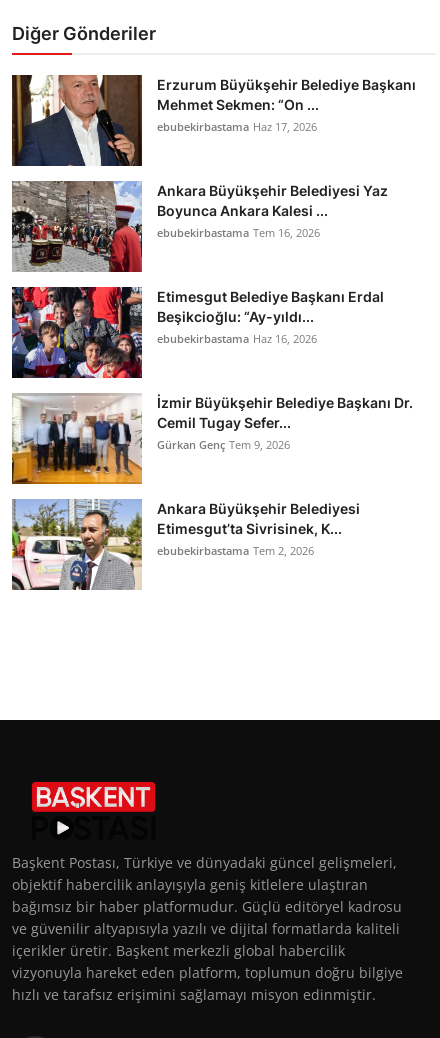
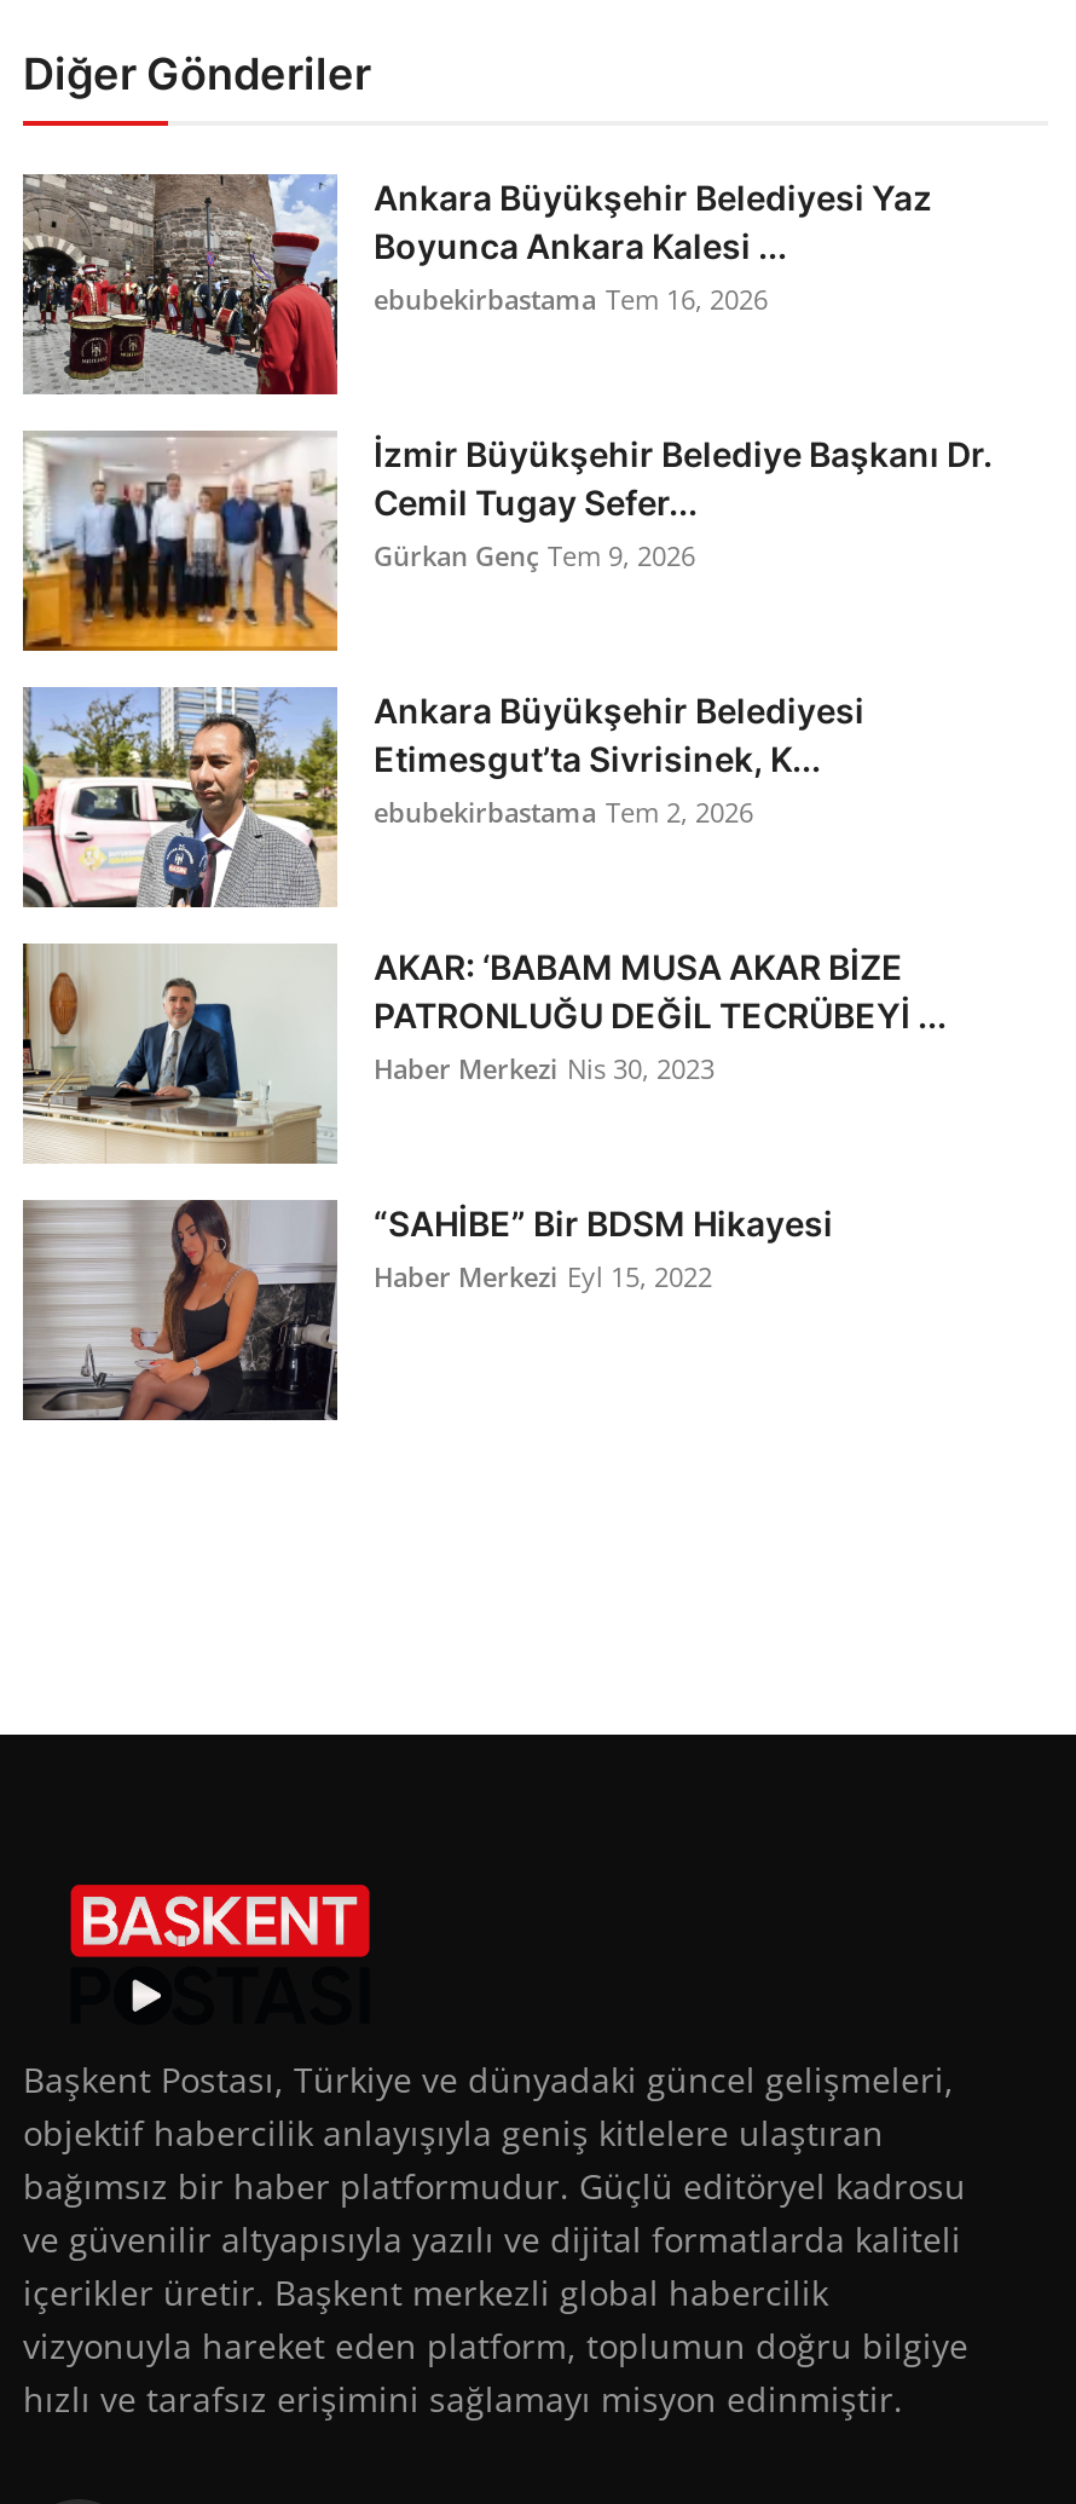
- [image]
- Erzurum Büyükşehir Belediye Başkanı
- Mehmet Sekmen: “On ...
- ebubekirbastama Haz 17, 2026

moved up: [image] | Ankara Büyükşehir Belediyesi Yaz | Boyunca Ankara Kalesi ... | ebubekirbastama Tem 16, 2026

- [image]
- Etimesgut Belediye Başkanı Erdal
- Beşikcioğlu: “Ay-yıldı...
- ebubekirbastama Haz 16, 2026

moved up: [image] | İzmir Büyükşehir Belediye Başkanı Dr. | Cemil Tugay Sefer... | Gürkan Genç Tem 9, 2026 | Ankara Büyükşehir Belediyesi | Etimesgut’ta Sivrisinek, K... | ebubekirbastama Tem 2, 2026

+ [image]
+ AKAR: ‘BABAM MUSA AKAR BİZE
+ PATRONLUĞU DEĞİL TECRÜBEYİ ...
+ Haber Merkezi Nis 30, 2023

+ [image]
+ “SAHİBE” Bir BDSM Hikayesi
+ Haber Merkezi Eyl 15, 2022
